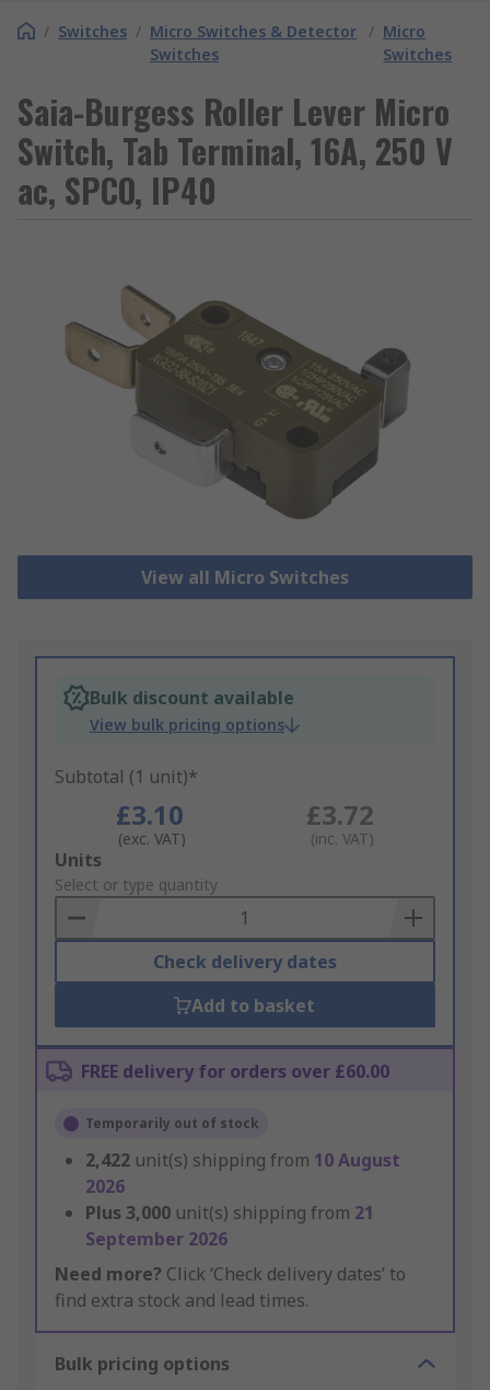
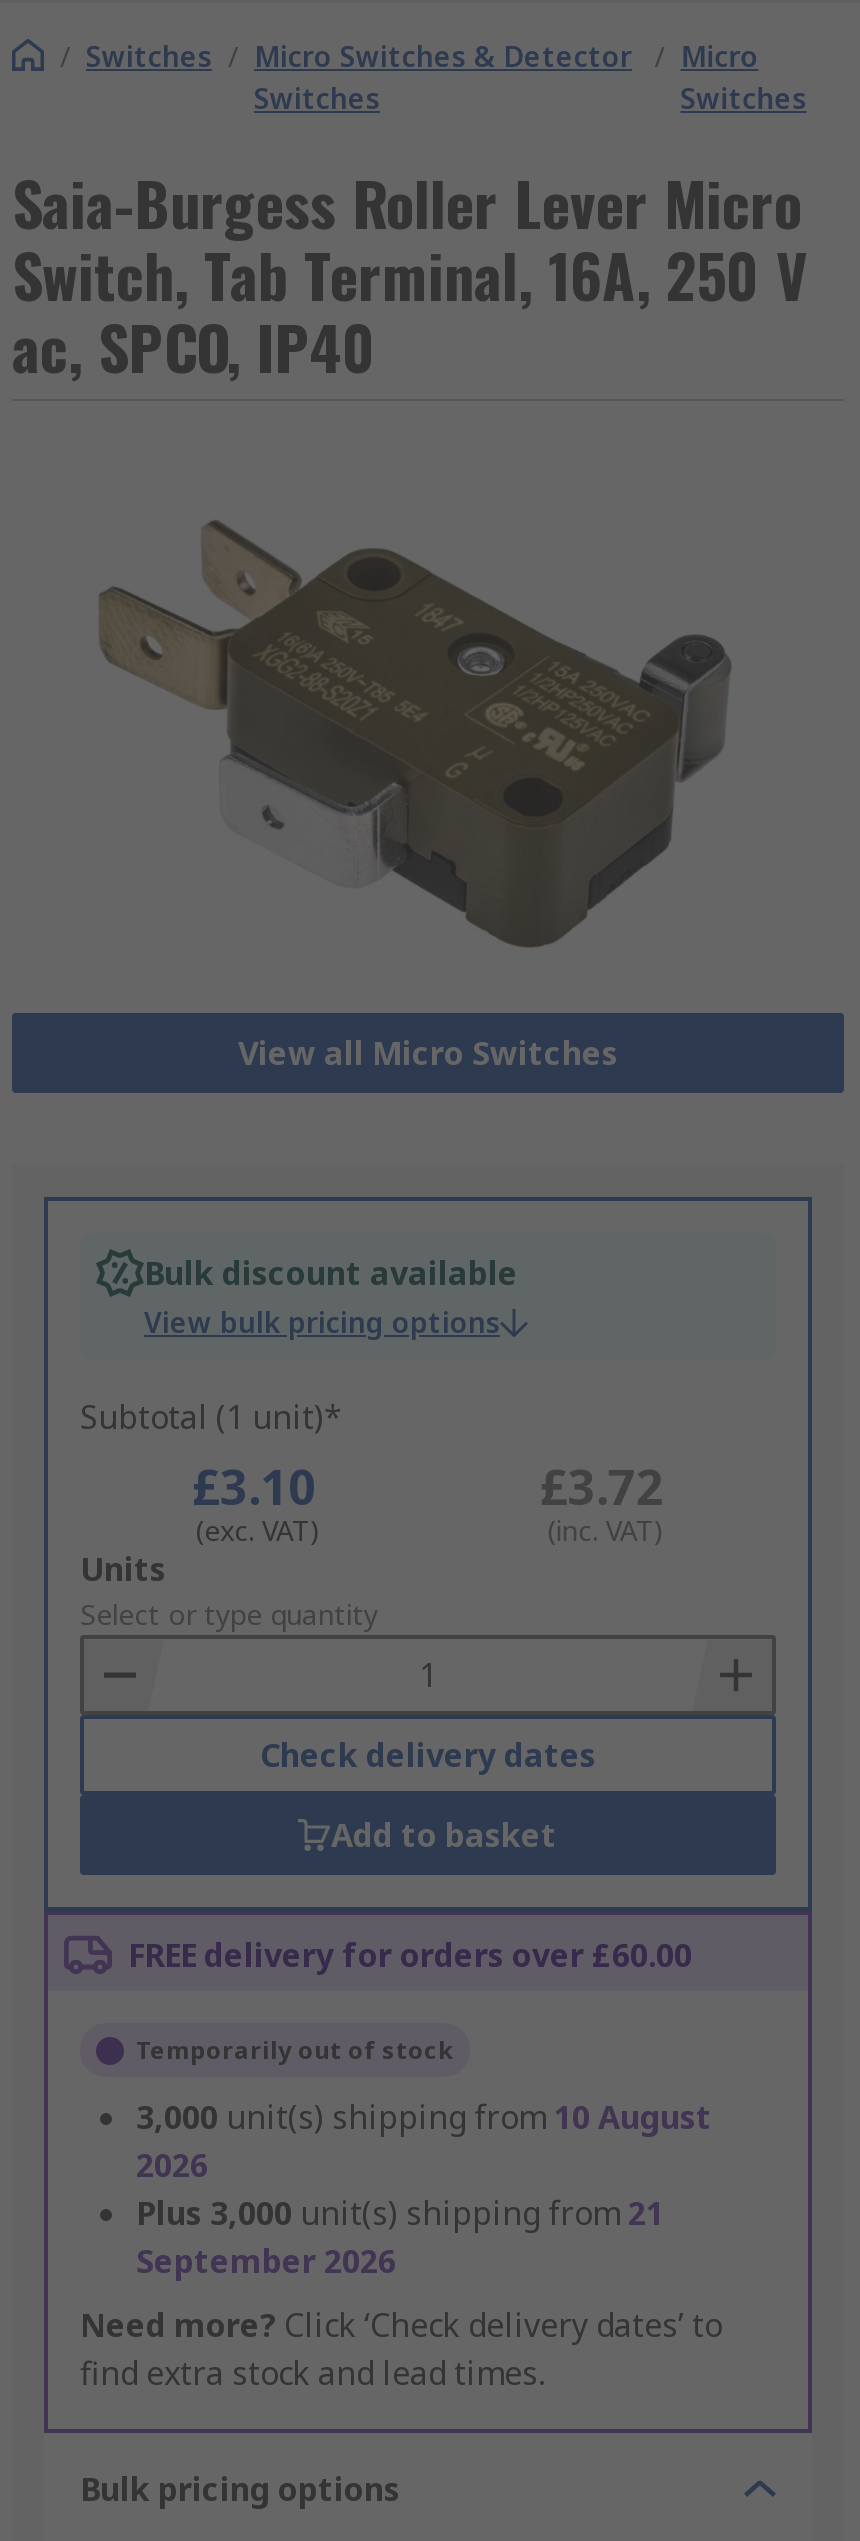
- 2,422 unit(s) shipping from 10 August
+ 3,000 unit(s) shipping from 10 August
